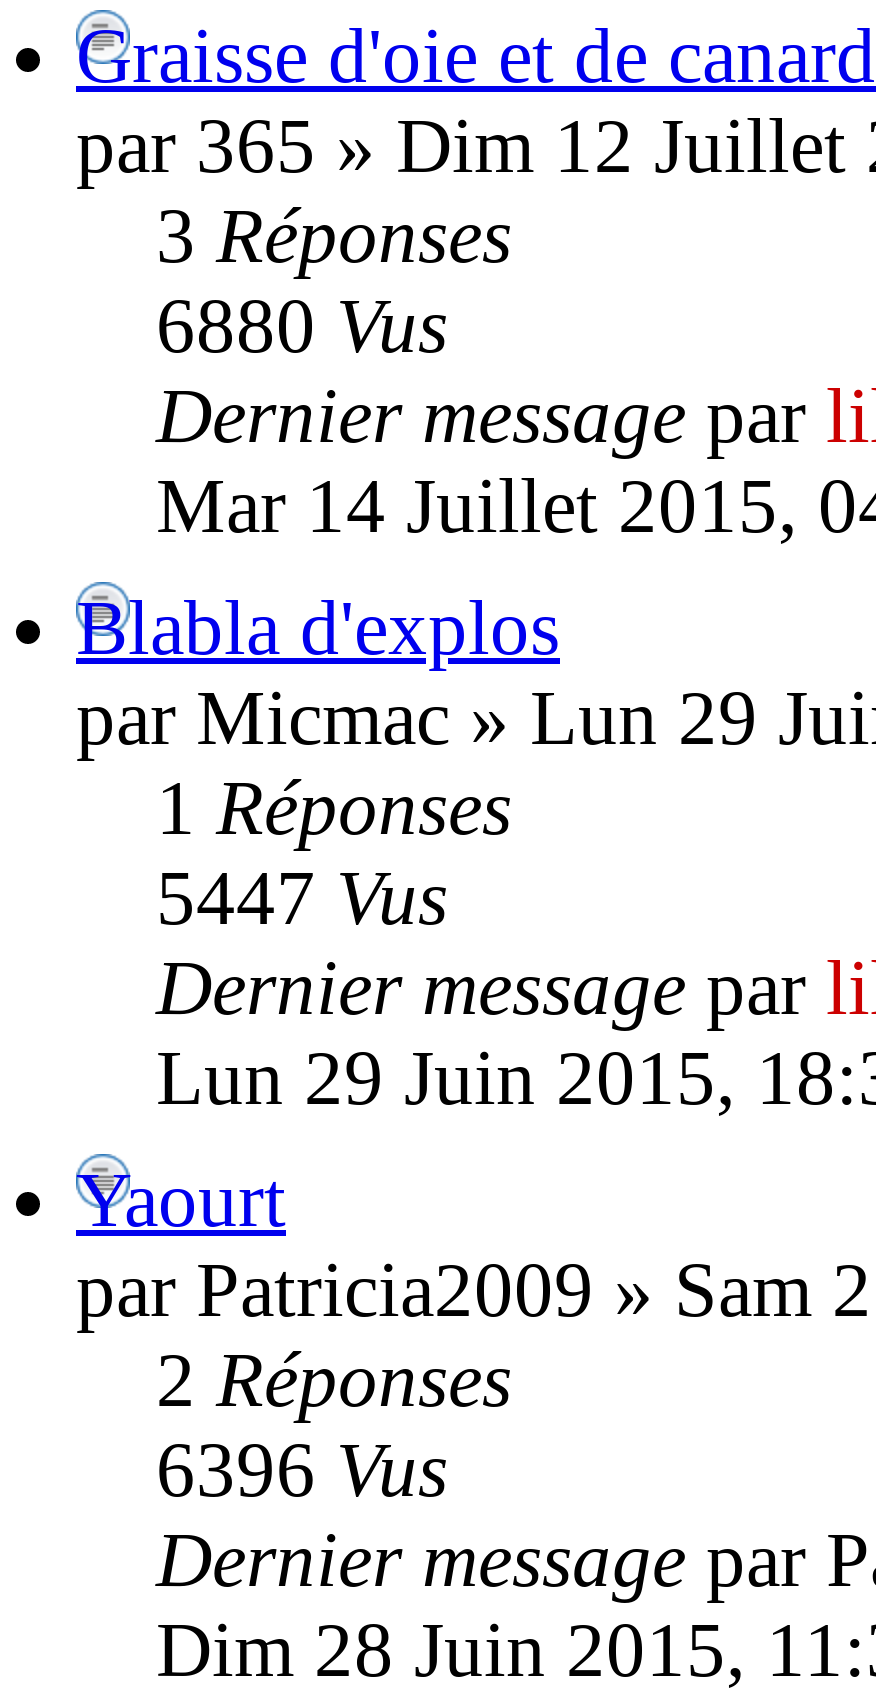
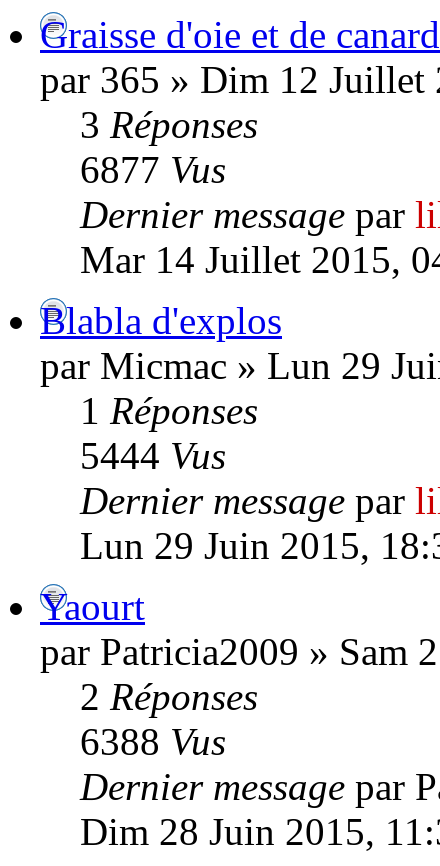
- 6880 Vus
+ 6877 Vus

- 5447 Vus
+ 5444 Vus

- 6396 Vus
+ 6388 Vus
